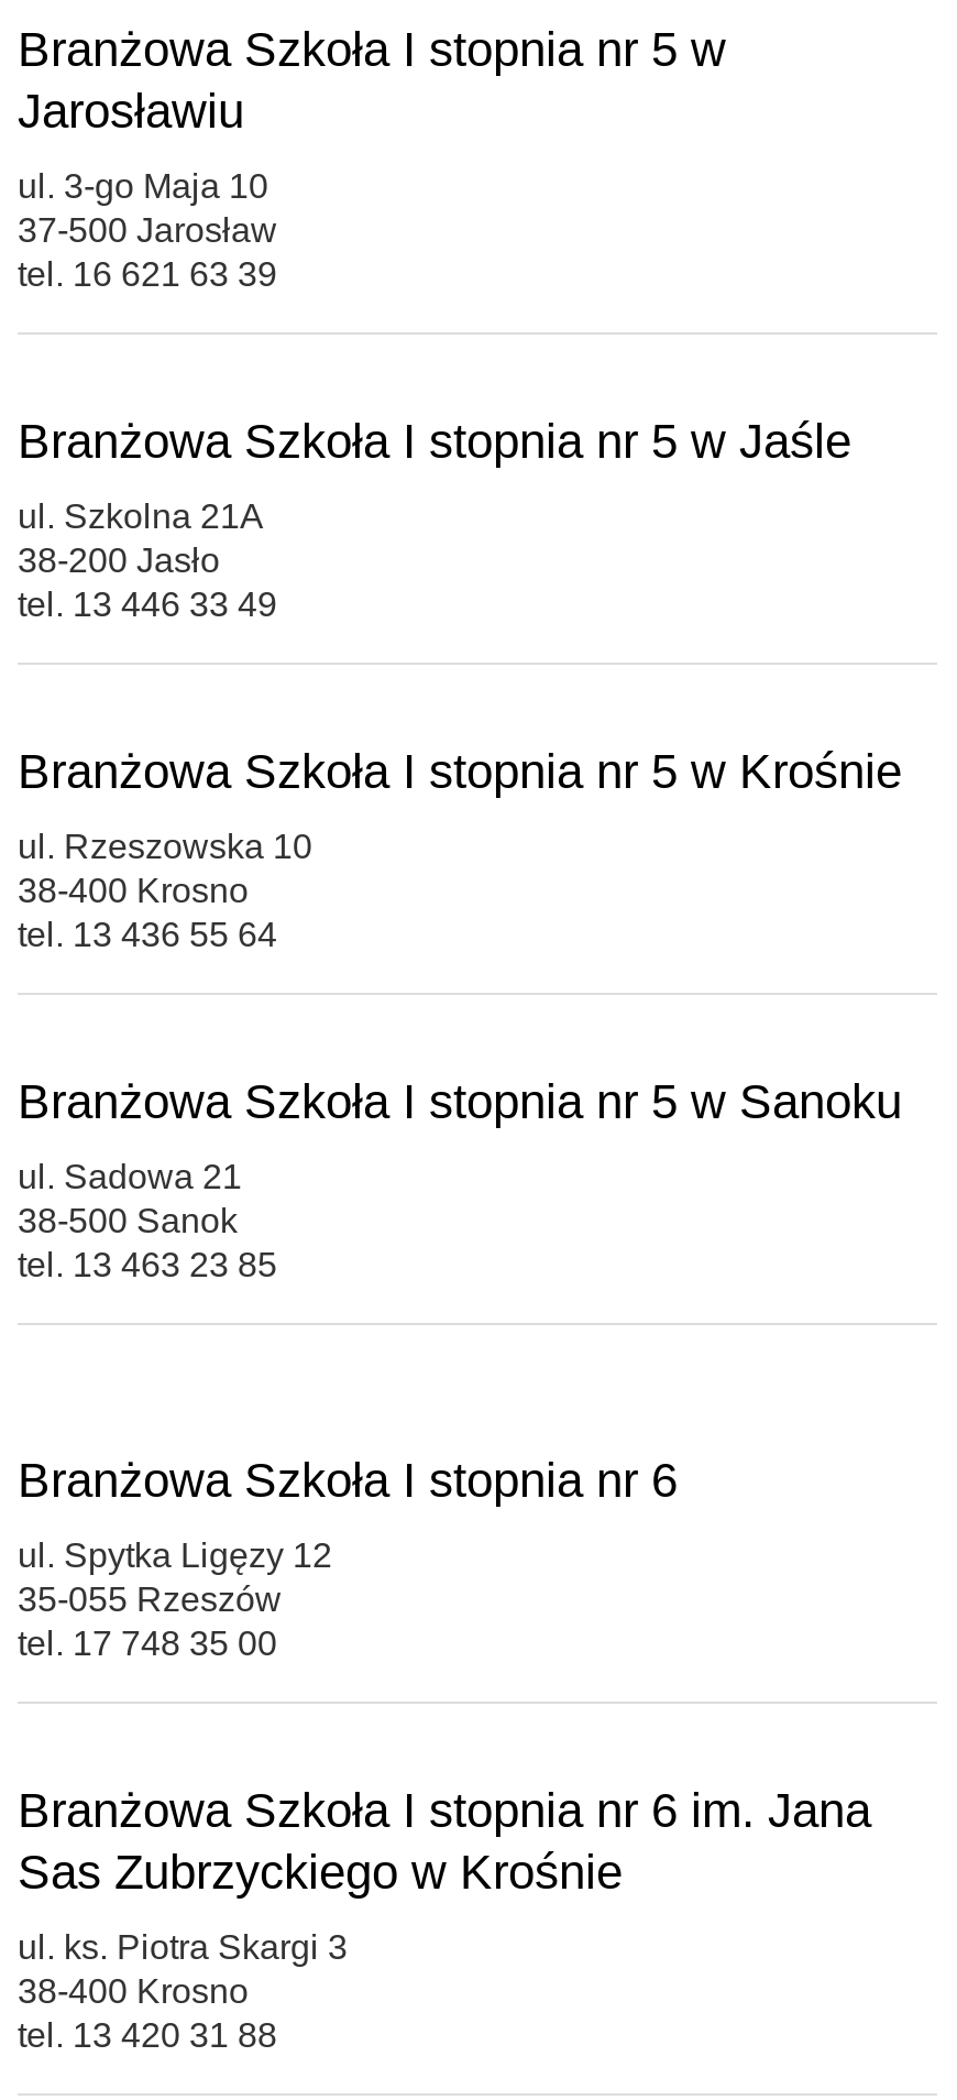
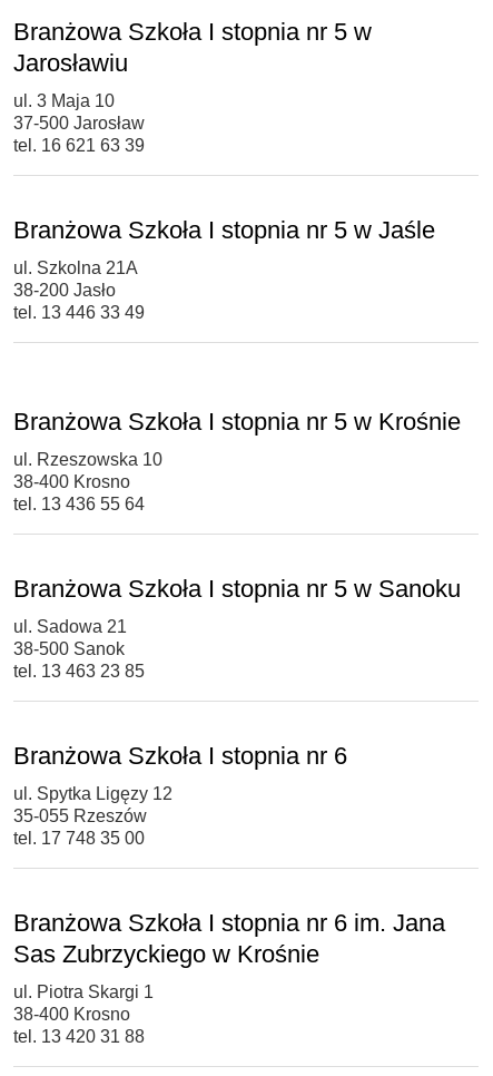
- ul. 3-go Maja 10
+ ul. 3 Maja 10

moved down: Branżowa Szkoła I stopnia nr 5 w Krośnie | ul. Rzeszowska 10 | 38-400 Krosno | tel. 13 436 55 64 | Branżowa Szkoła I stopnia nr 5 w Sanoku | ul. Sadowa 21 | 38-500 Sanok | tel. 13 463 23 85

- ul. ks. Piotra Skargi 3
+ ul. Piotra Skargi 1
